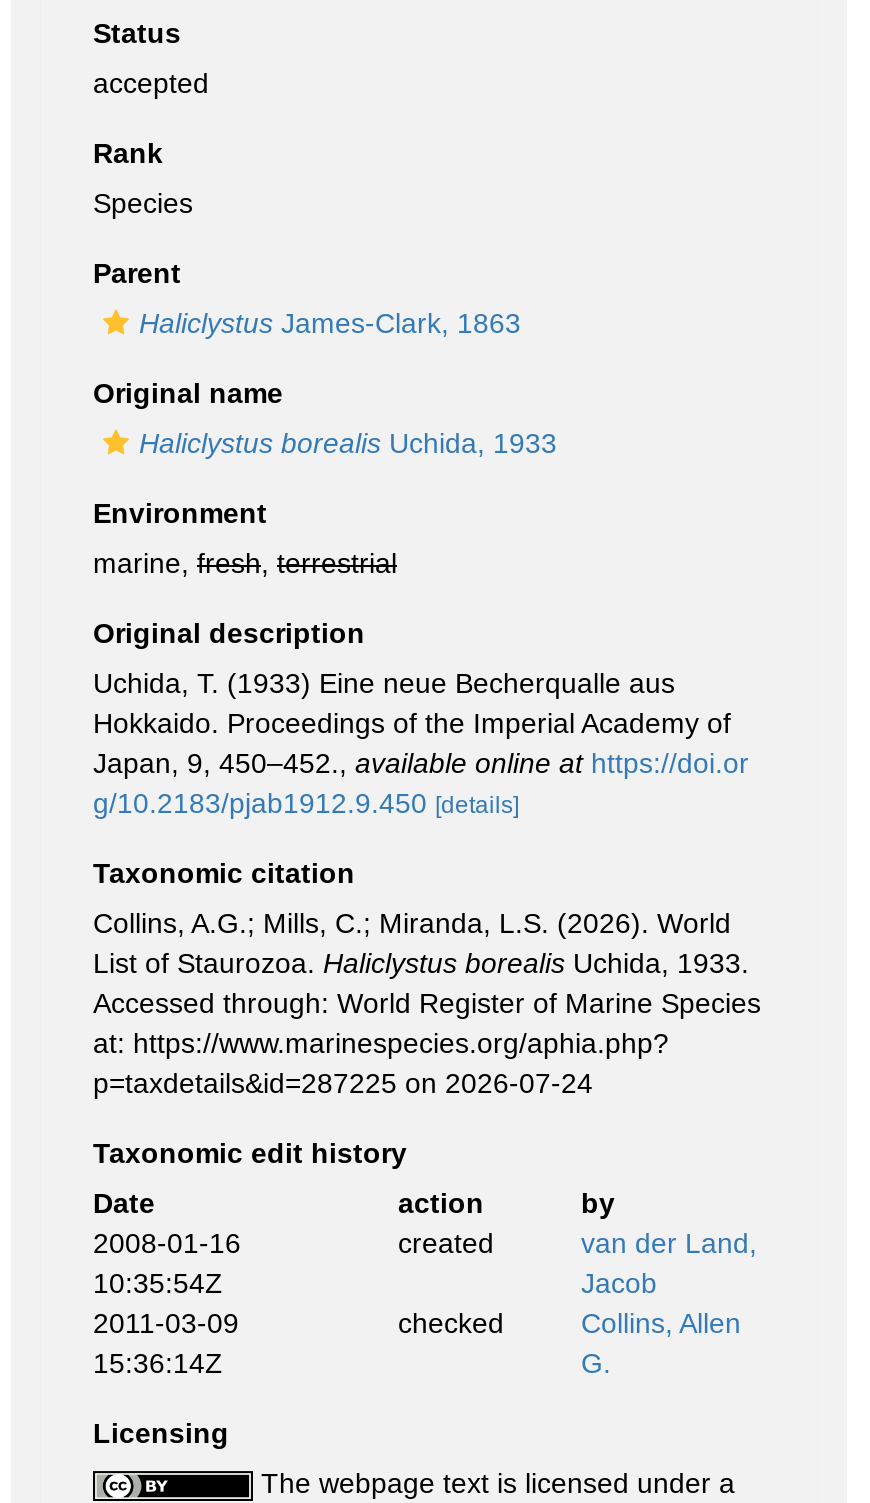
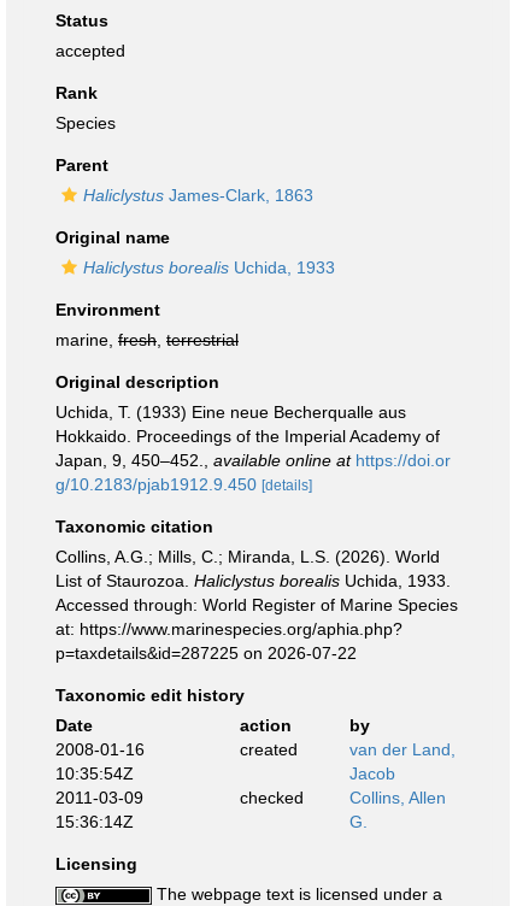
- p=taxdetails&id=287225 on 2026-07-24
+ p=taxdetails&id=287225 on 2026-07-22
